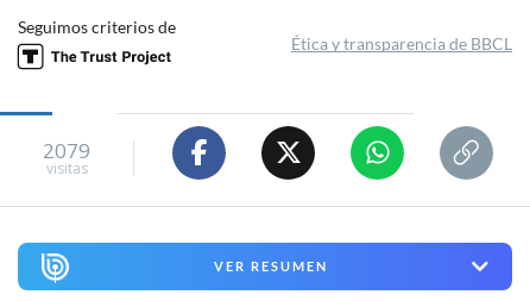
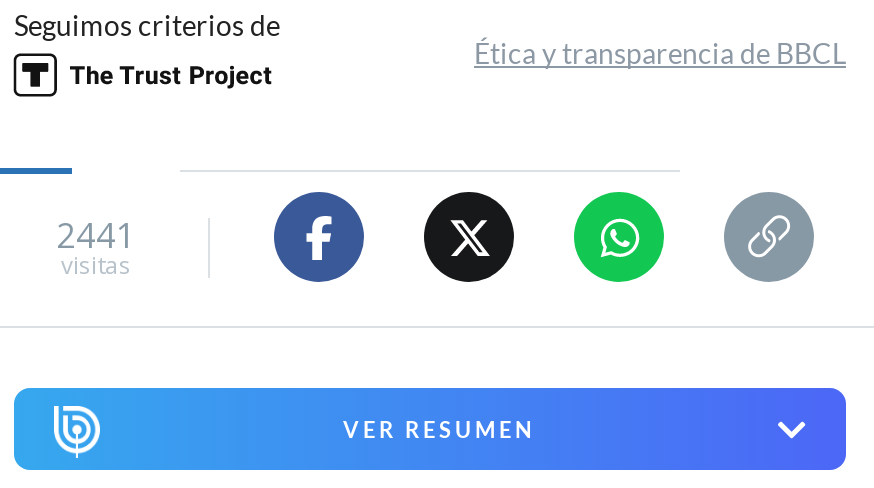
- 2079
+ 2441
